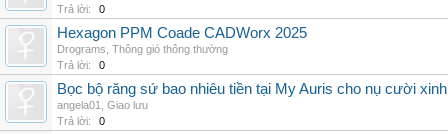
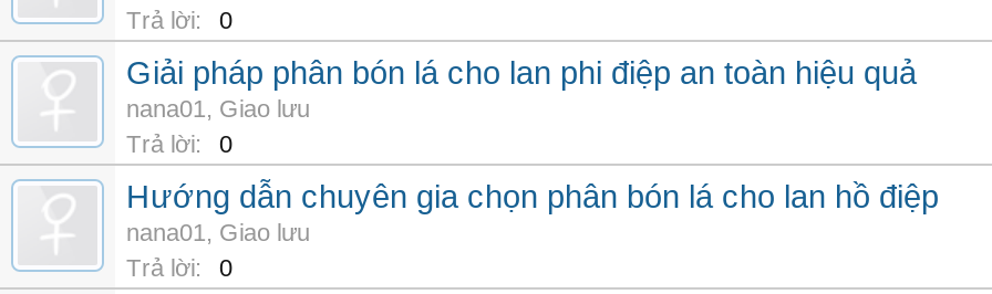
- Hexagon PPM Coade CADWorx 2025
- Drograms, Thông gió thông thường
+ Giải pháp phân bón lá cho lan phi điệp an toàn hiệu quả
+ nana01, Giao lưu

- Bọc bộ răng sứ bao nhiêu tiền tại My Auris cho nụ cười xinh
- angela01, Giao lưu
+ Hướng dẫn chuyên gia chọn phân bón lá cho lan hồ điệp
+ nana01, Giao lưu
